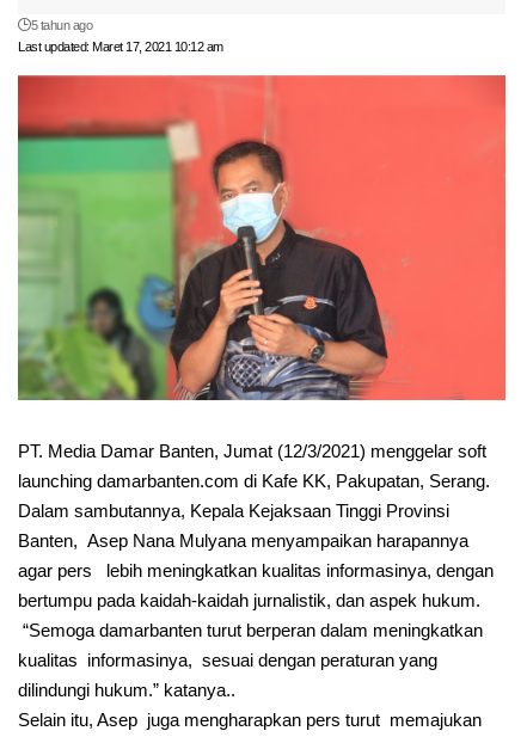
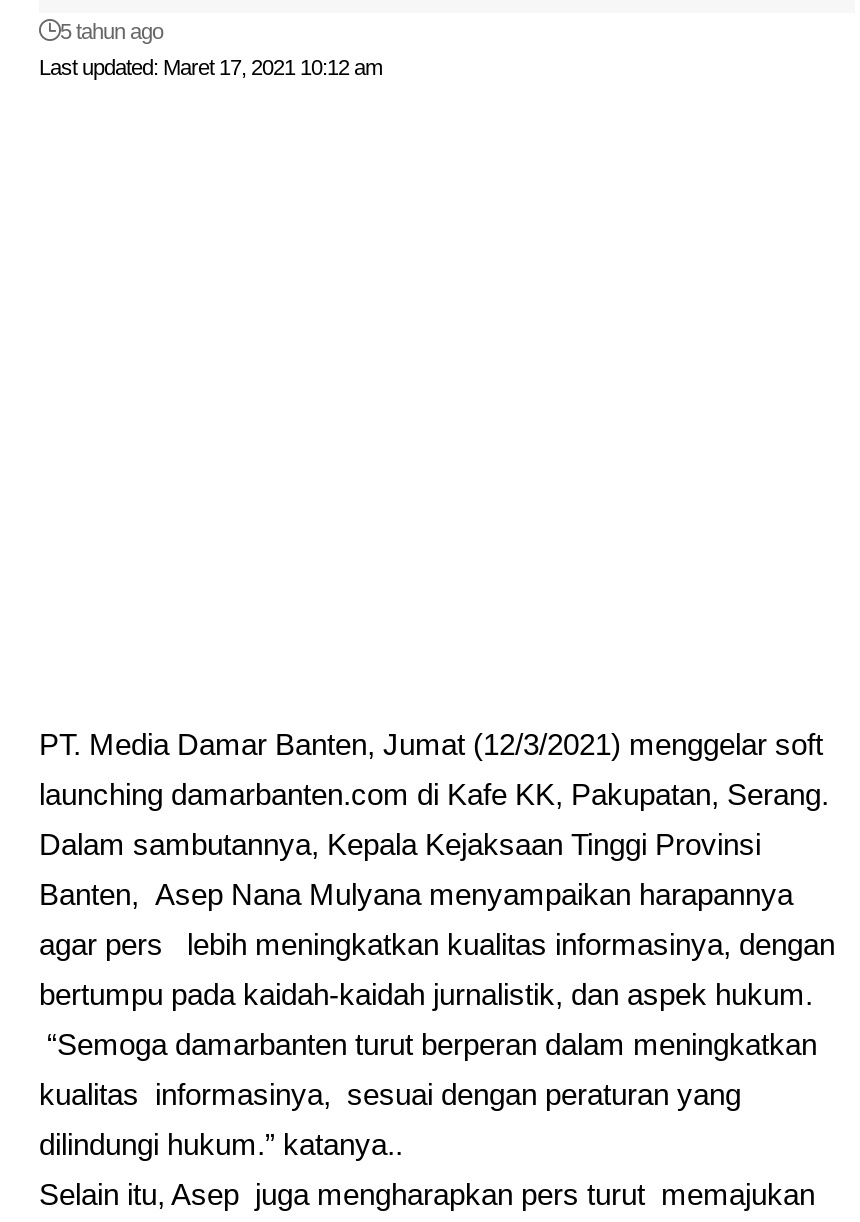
- [image]
